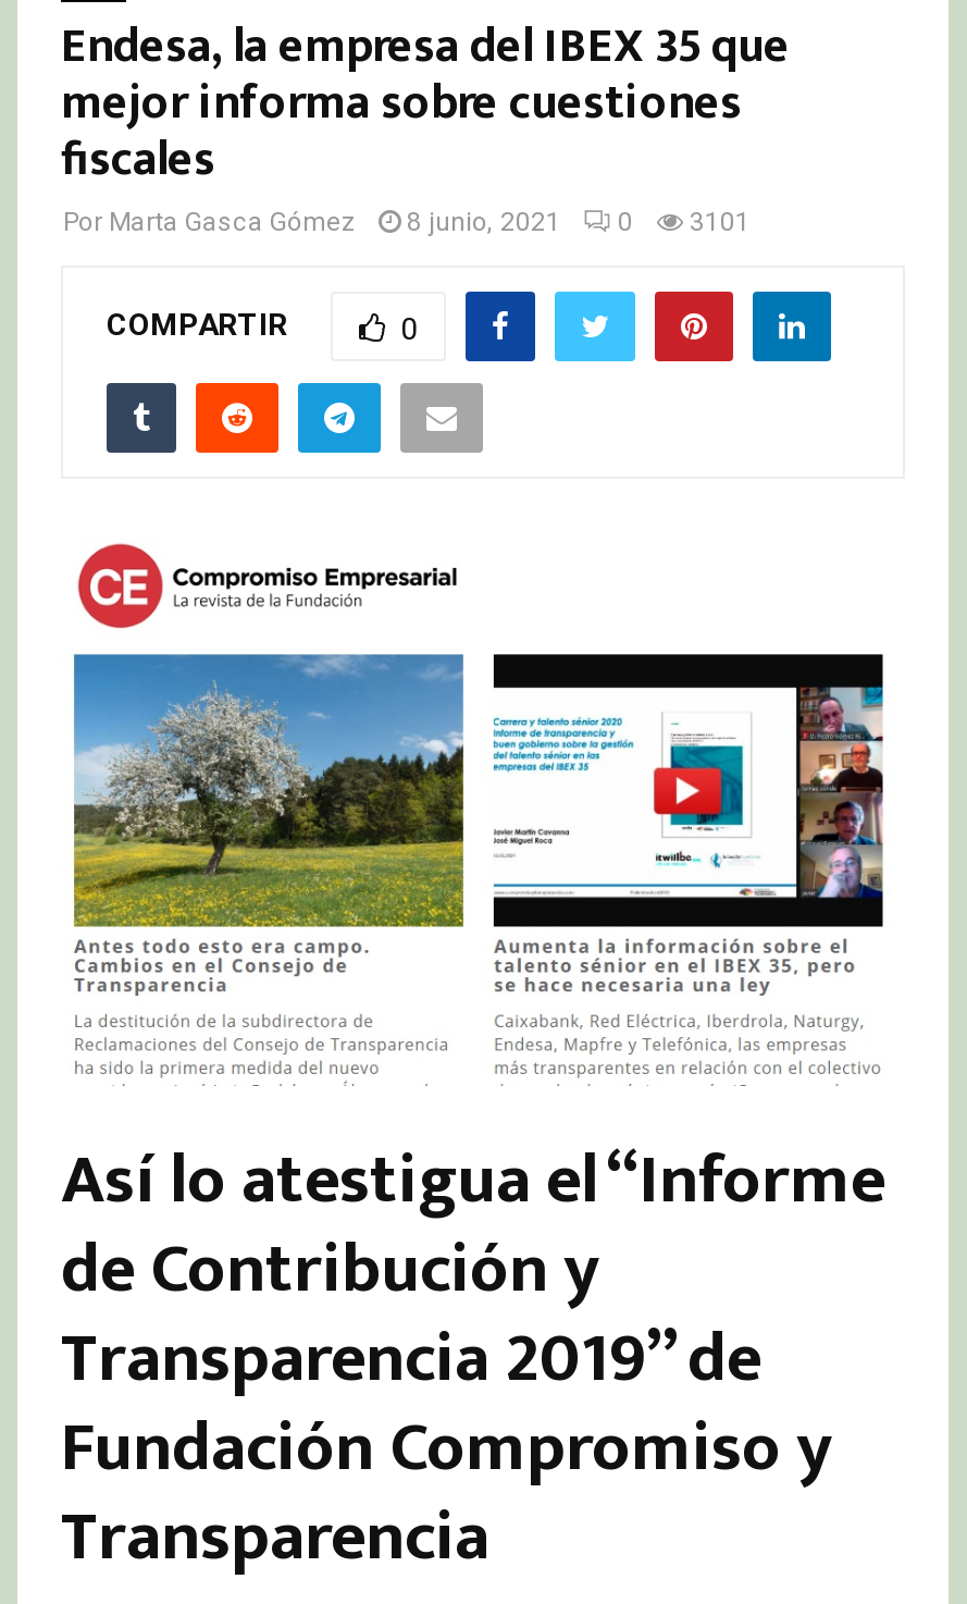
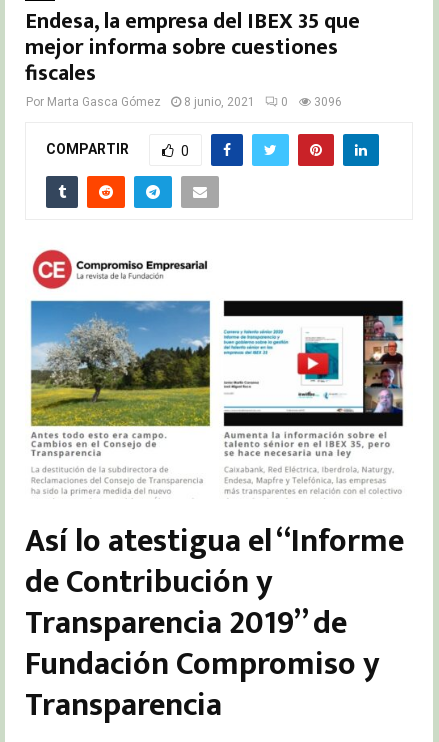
- Por Marta Gasca Gómez 8 junio, 2021 0 3101
+ Por Marta Gasca Gómez 8 junio, 2021 0 3096
